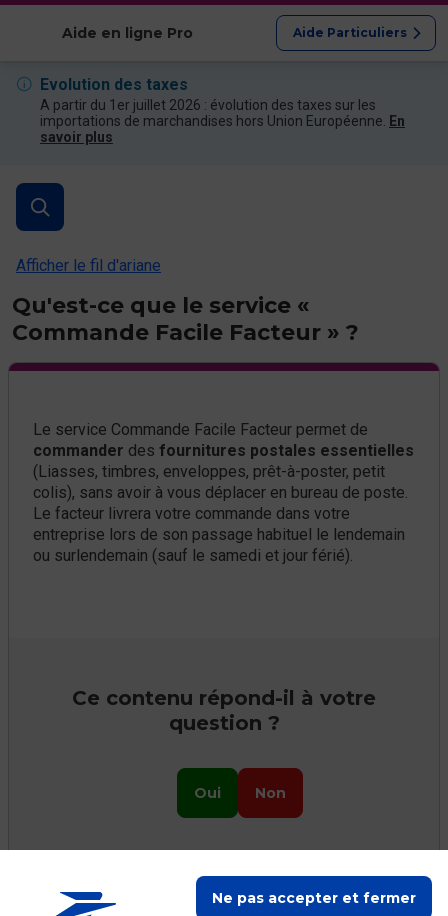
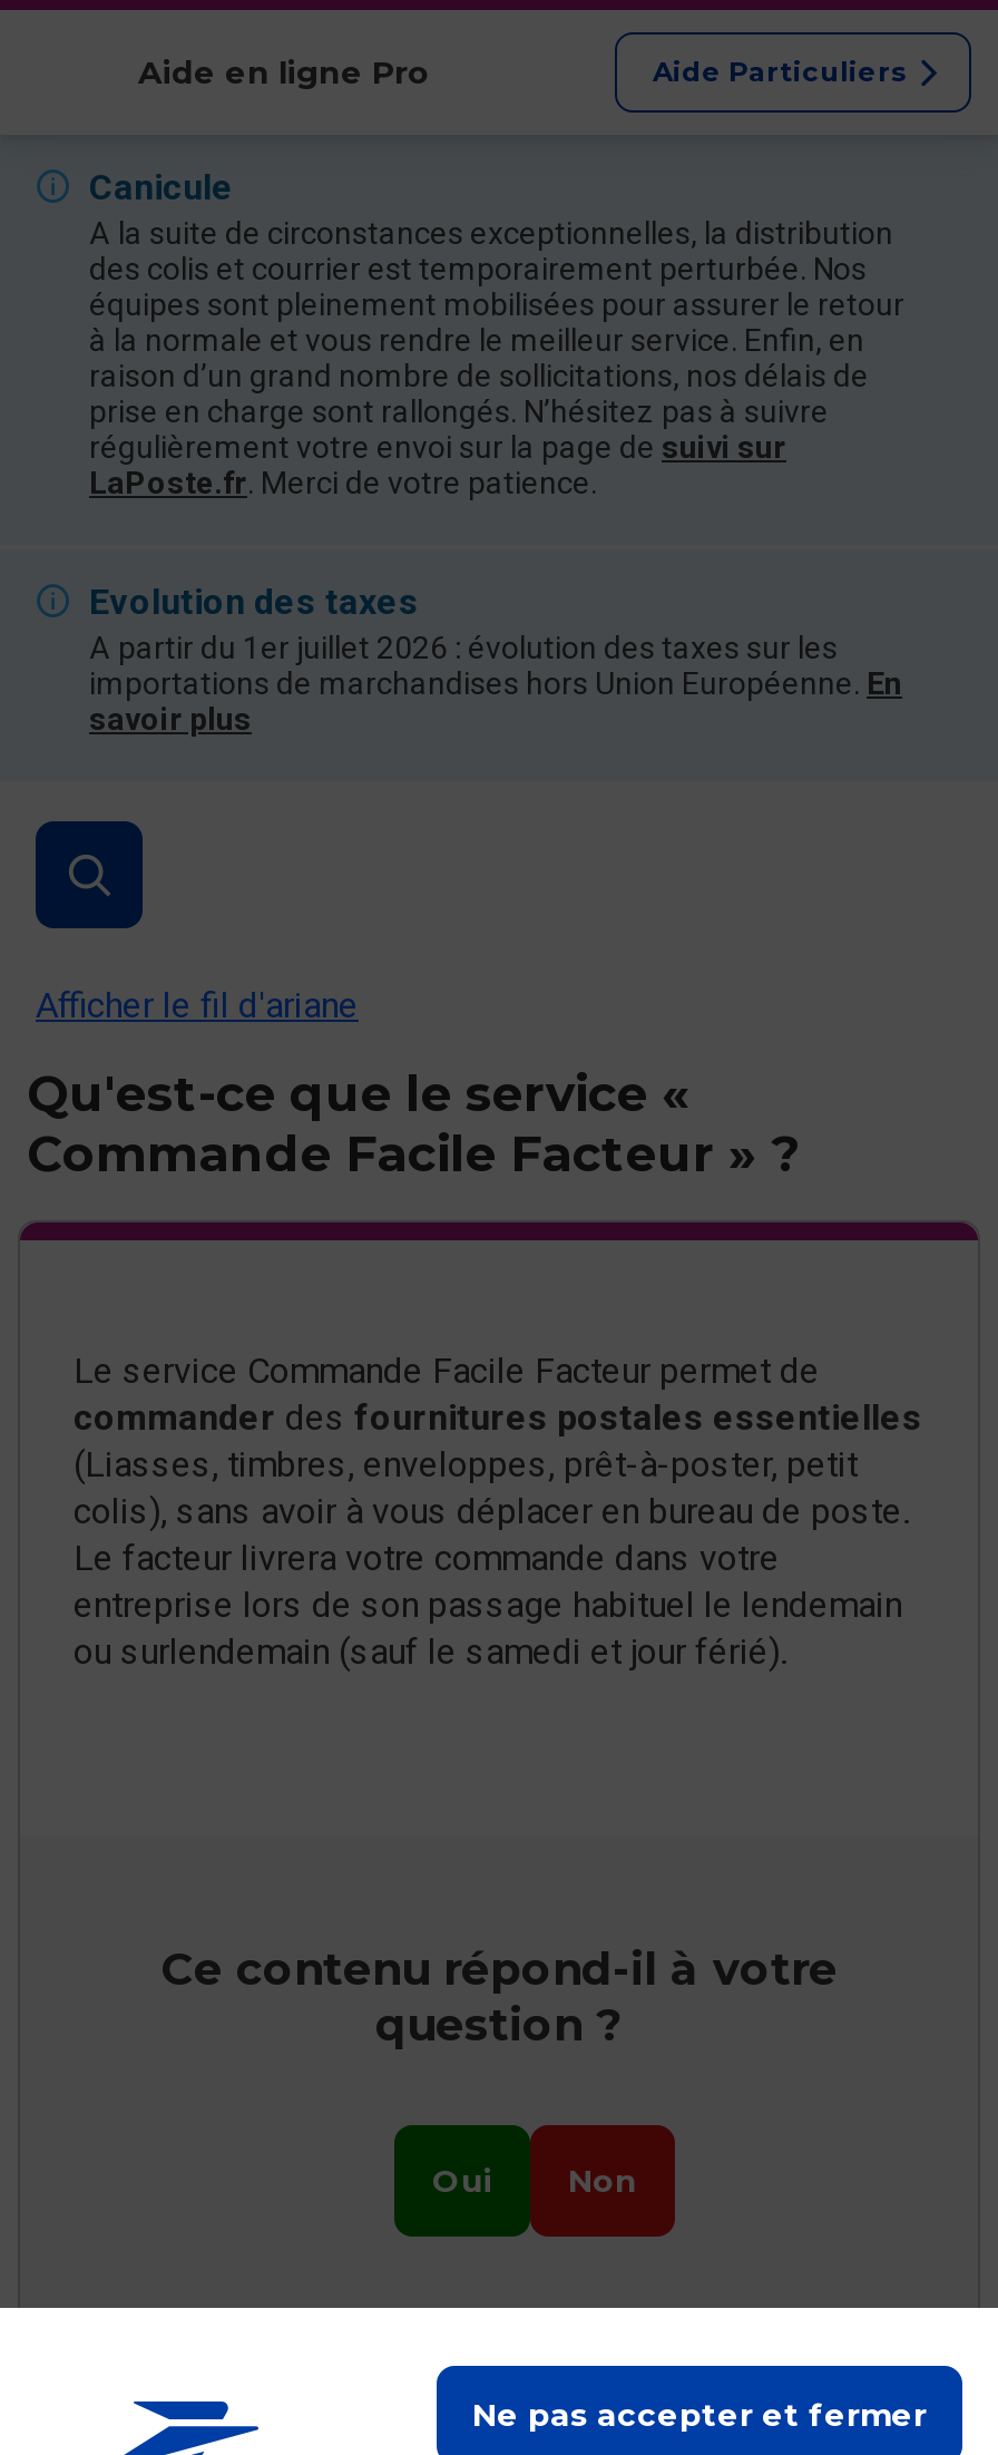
+ Canicule
+ A la suite de circonstances exceptionnelles, la distribution
+ des colis et courrier est temporairement perturbée. Nos
+ équipes sont pleinement mobilisées pour assurer le retour
+ à la normale et vous rendre le meilleur service. Enfin, en
+ raison d’un grand nombre de sollicitations, nos délais de
+ prise en charge sont rallongés. N’hésitez pas à suivre
+ régulièrement votre envoi sur la page de suivi sur
+ LaPoste.fr. Merci de votre patience.
